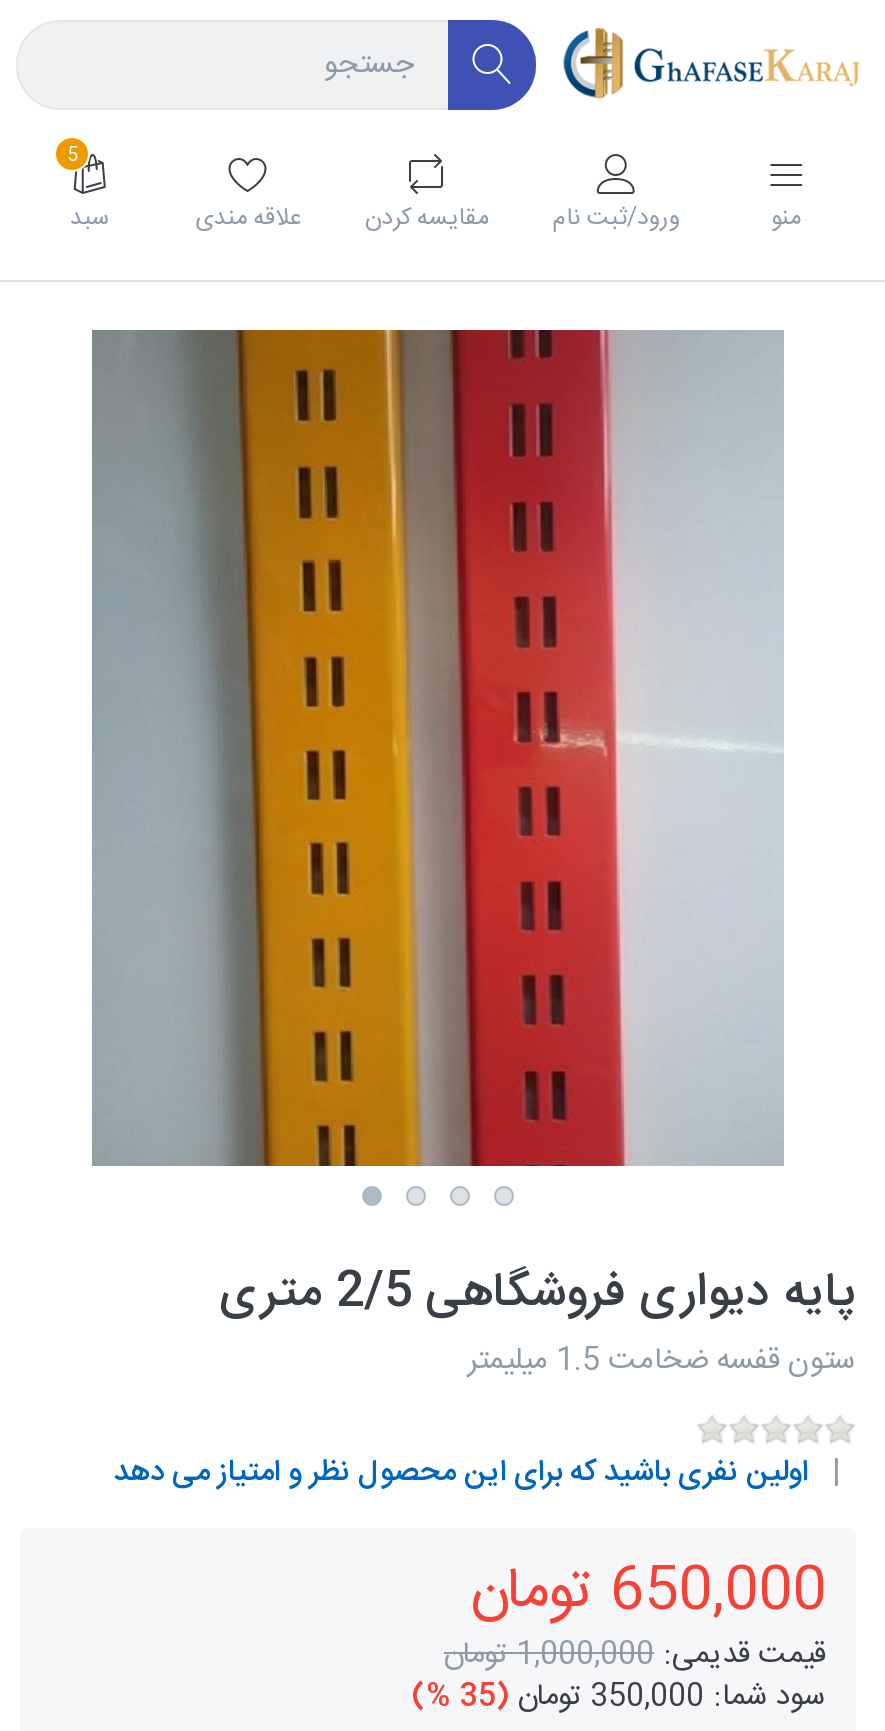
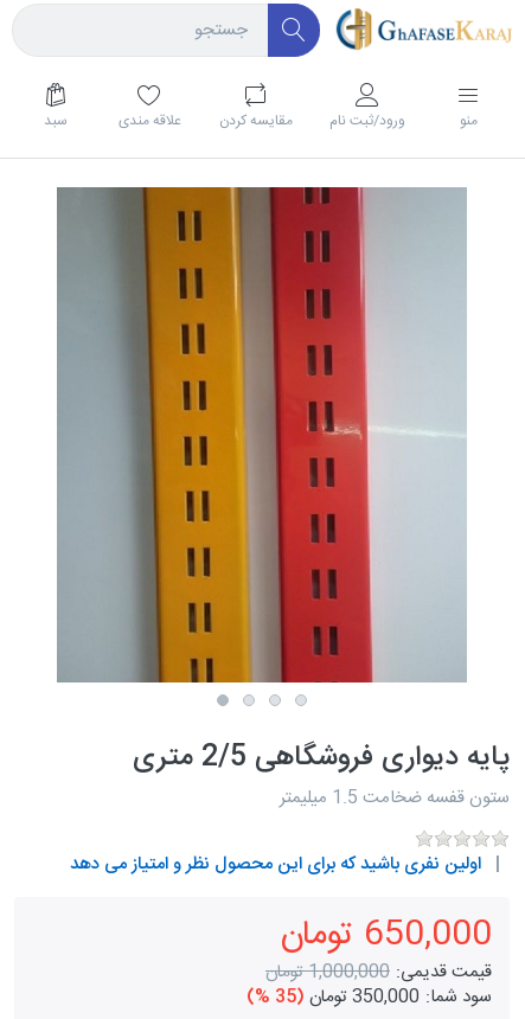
- 5
